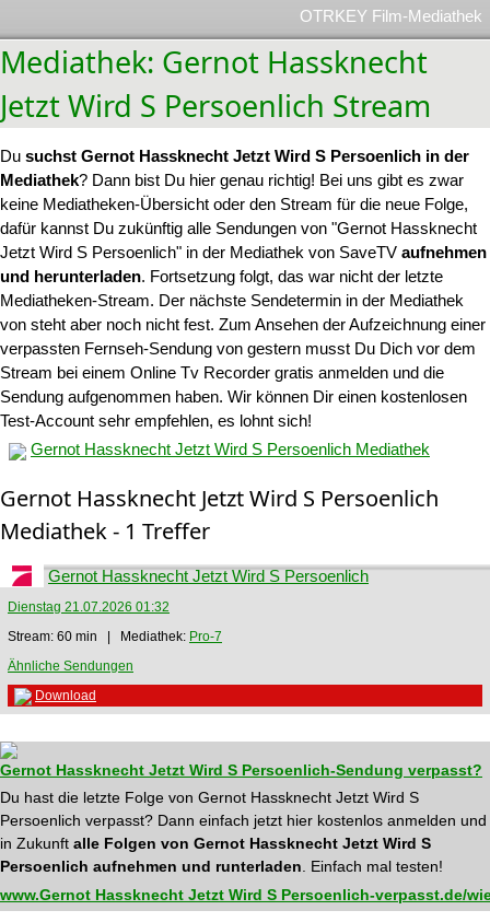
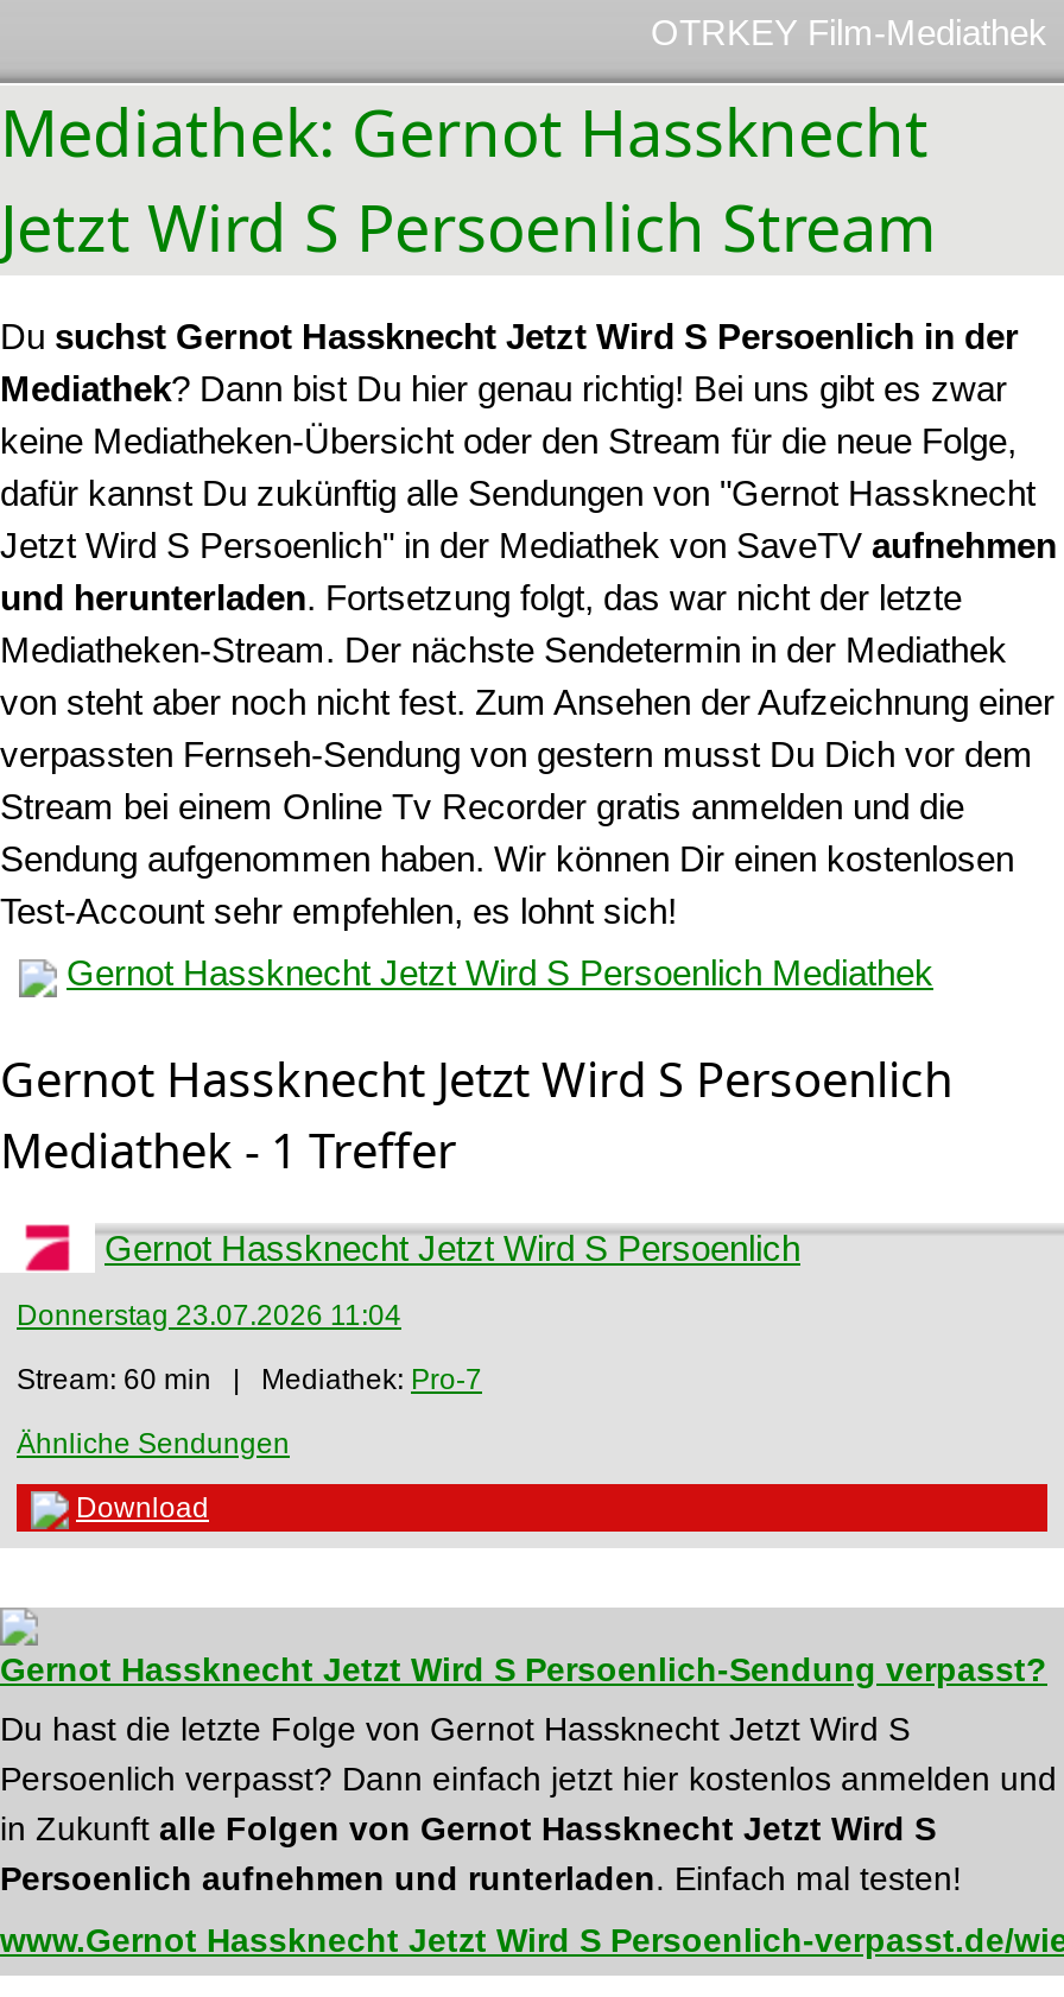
- Dienstag 21.07.2026 01:32
+ Donnerstag 23.07.2026 11:04
